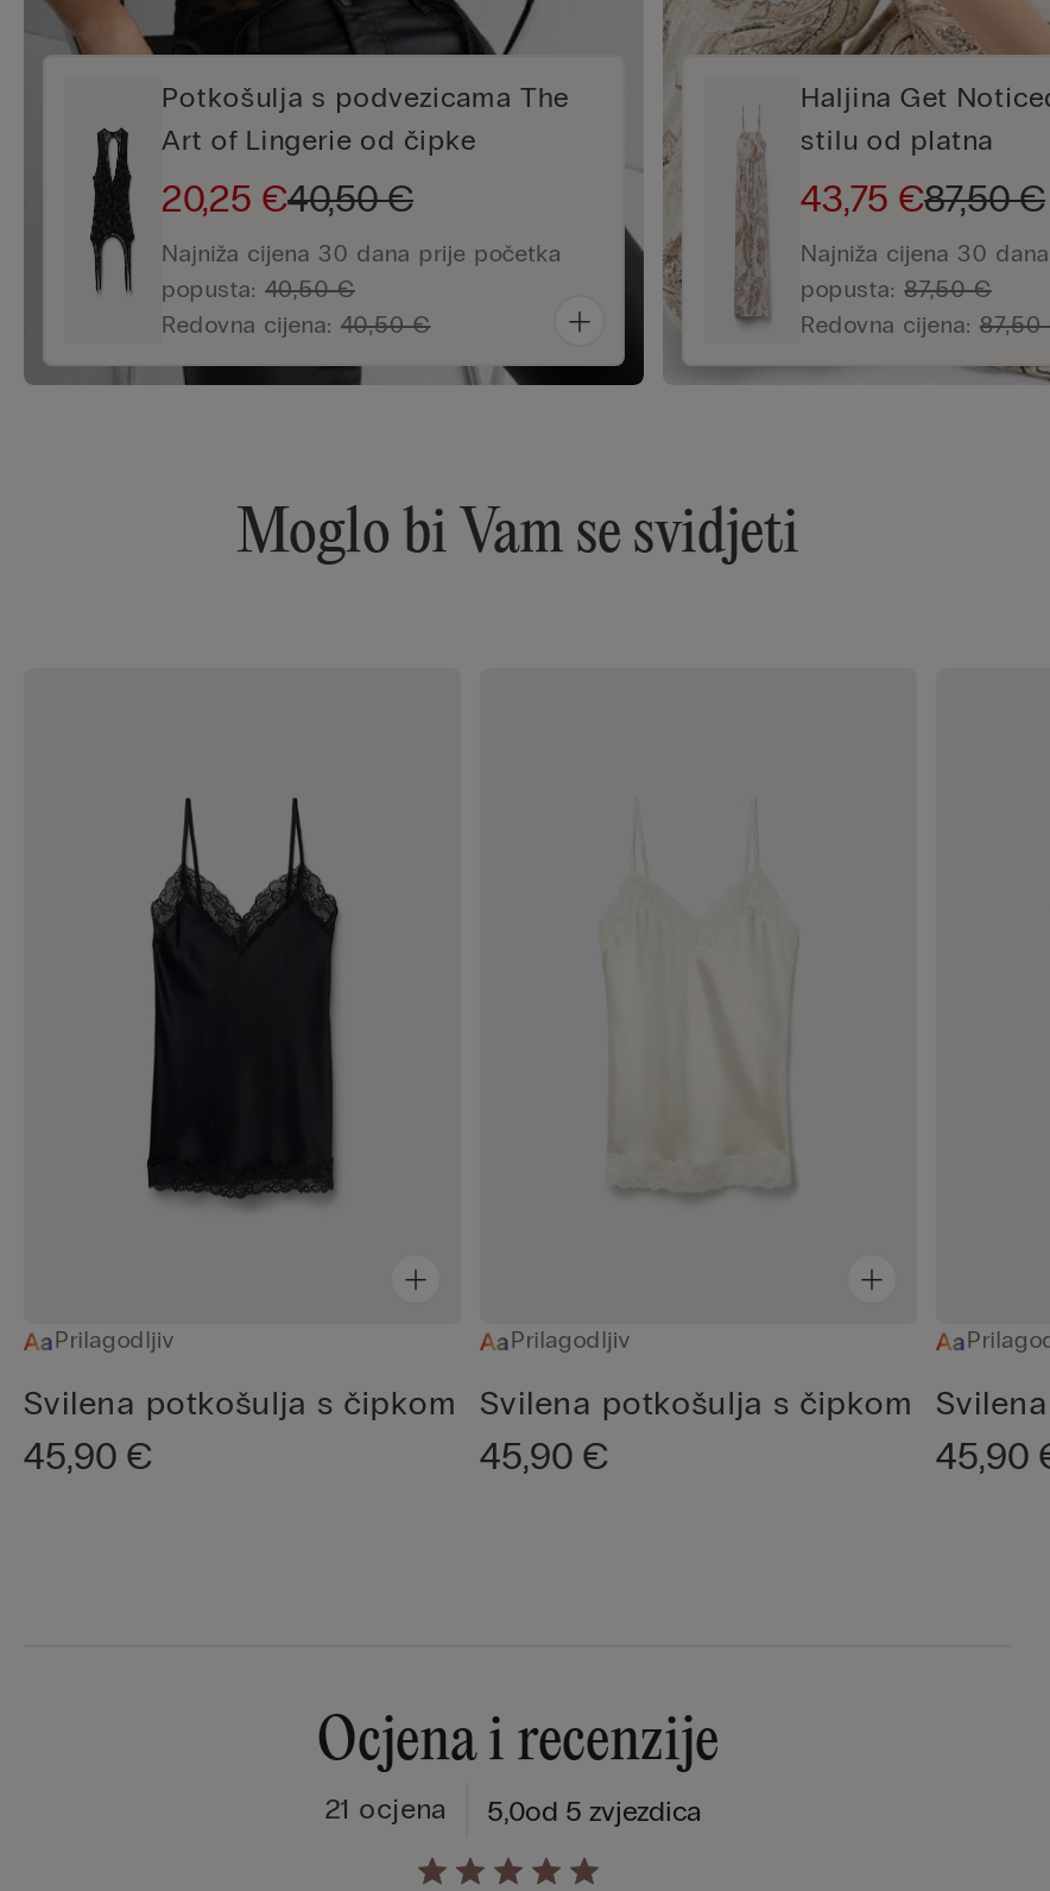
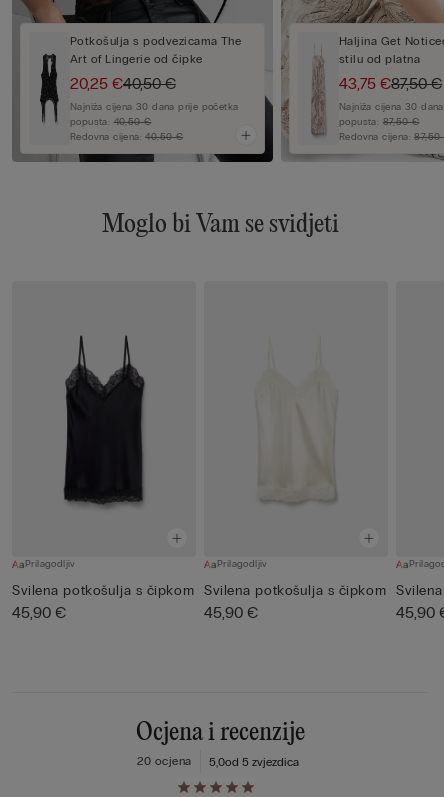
- 21 ocjena 5,0od 5 zvjezdica
+ 20 ocjena 5,0od 5 zvjezdica
